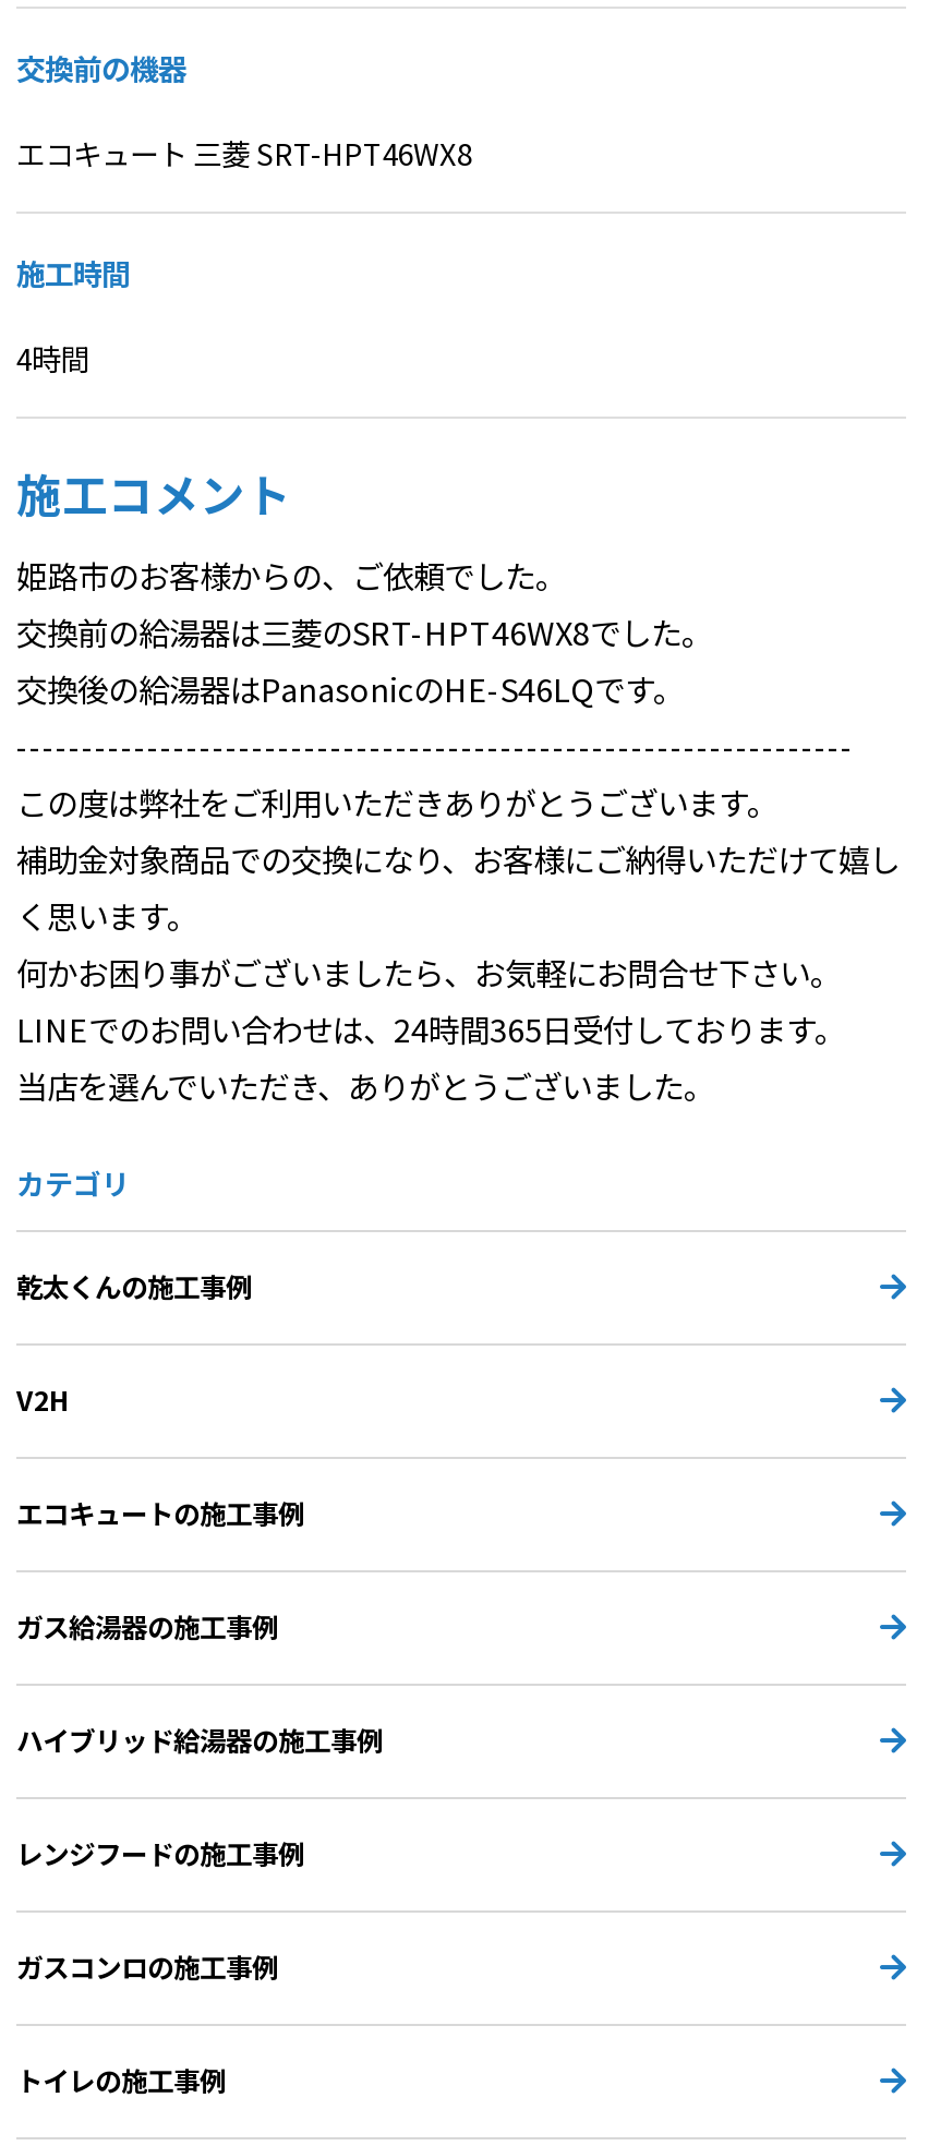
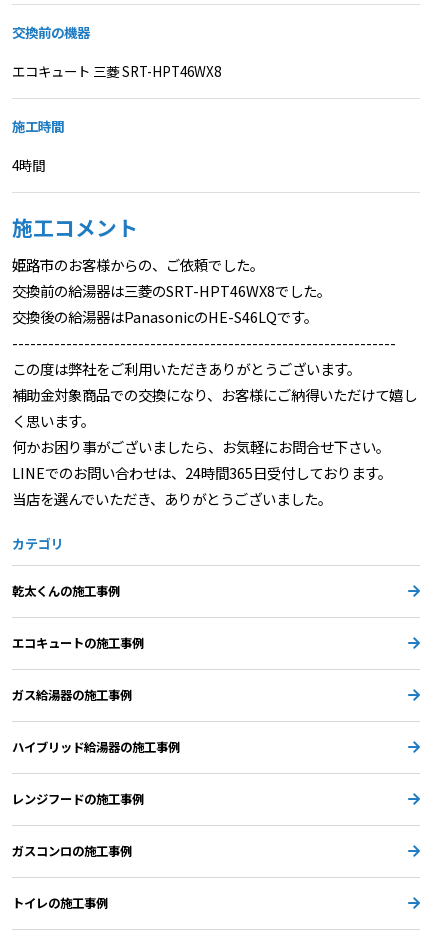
- V2H
